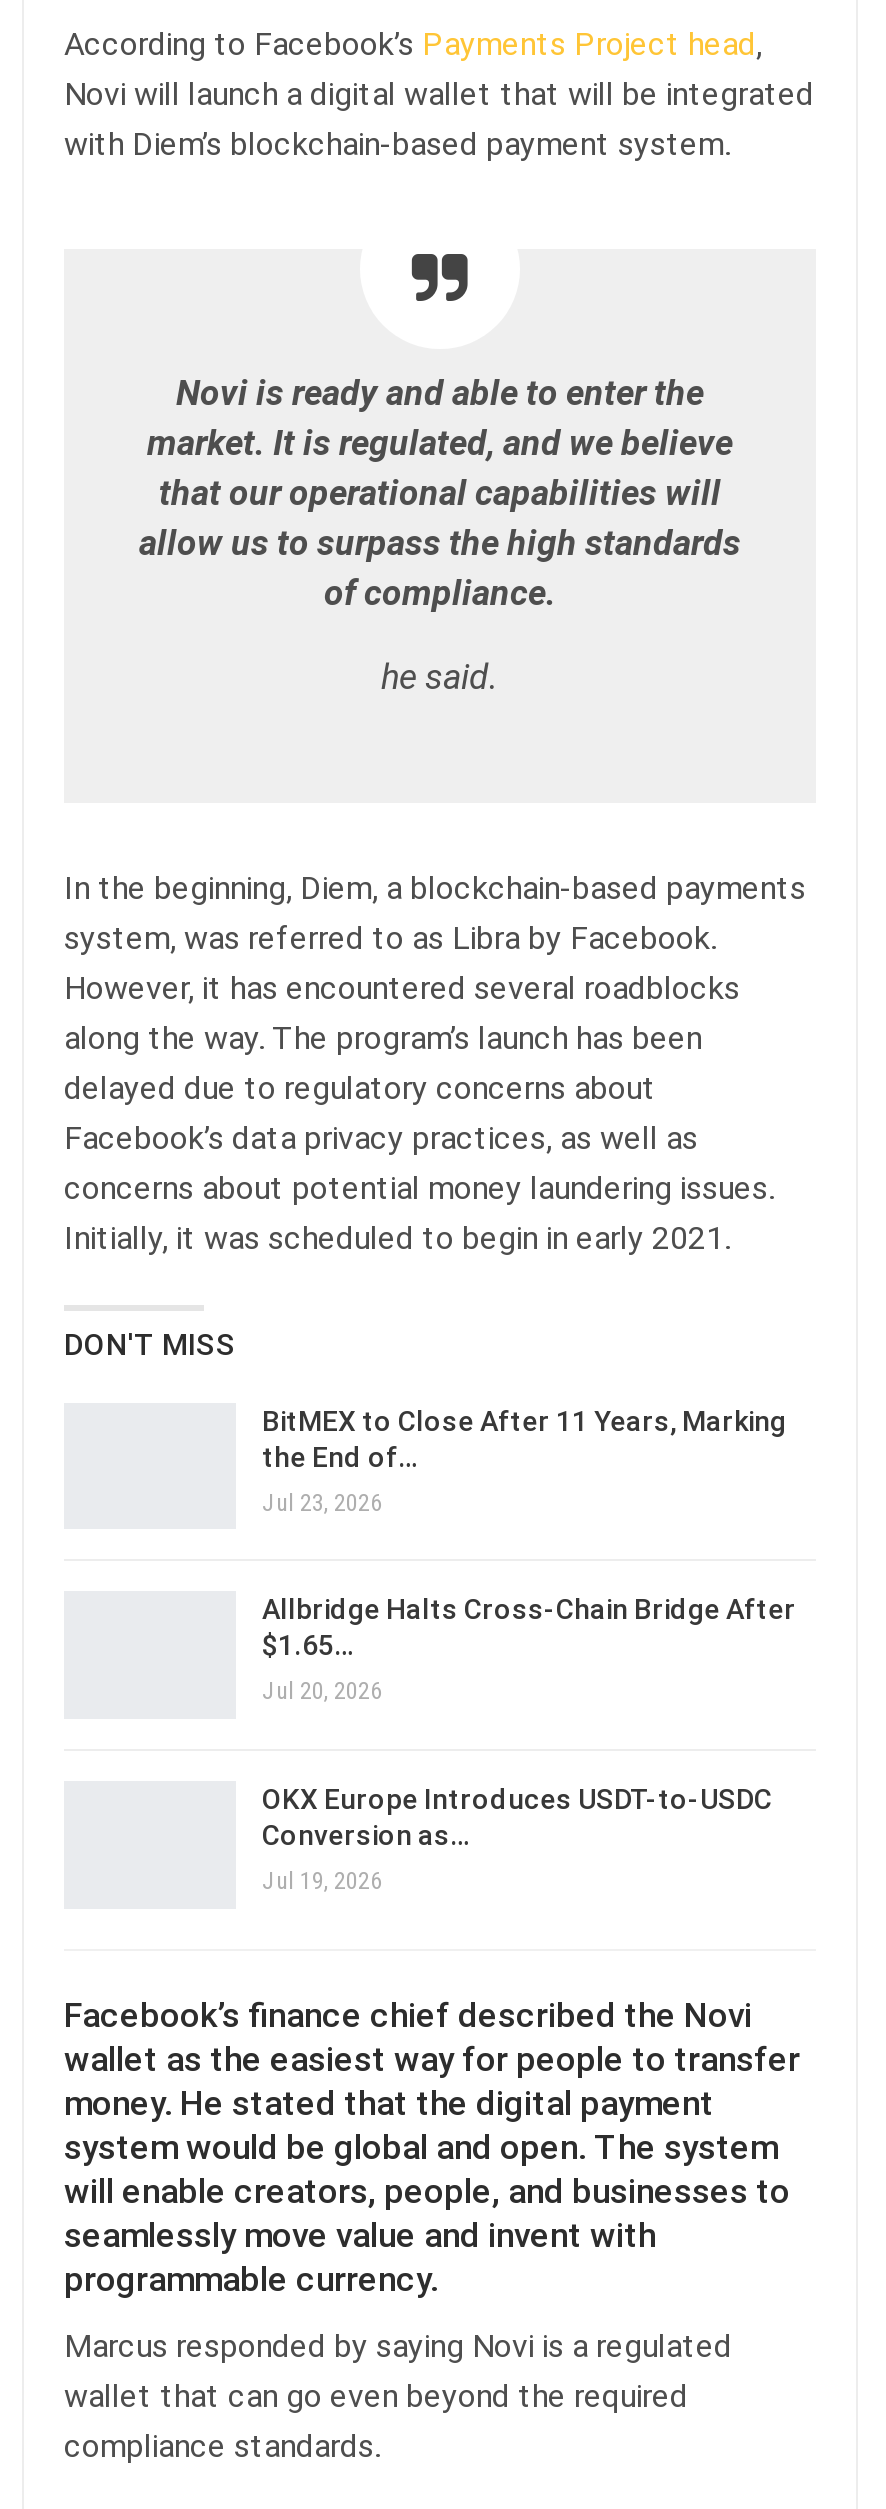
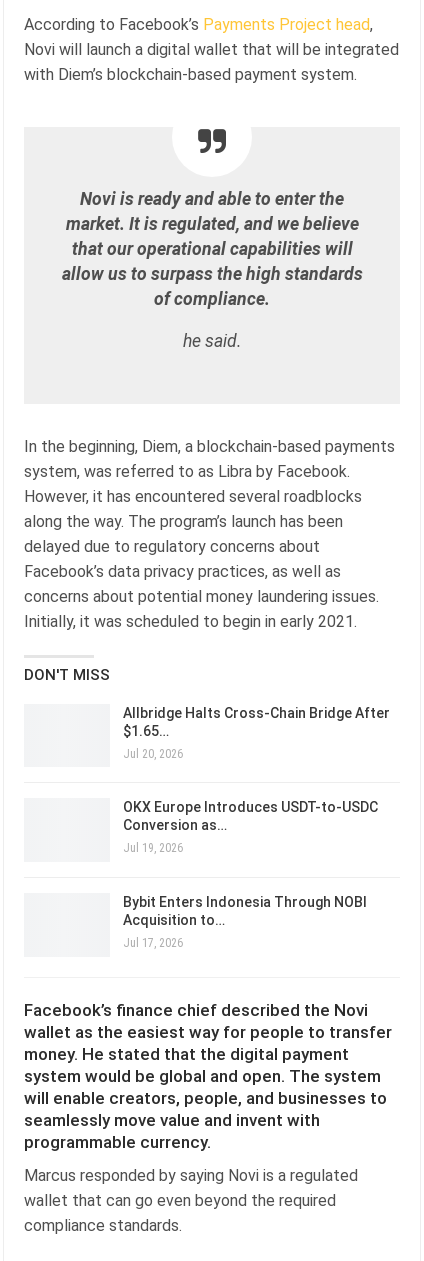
- BitMEX to Close After 11 Years, Marking
- the End of…
- Jul 23, 2026

moved up: Allbridge Halts Cross-Chain Bridge After | $1.65… | Jul 20, 2026 | OKX Europe Introduces USDT-to-USDC | Conversion as… | Jul 19, 2026

+ Bybit Enters Indonesia Through NOBI
+ Acquisition to…
+ Jul 17, 2026
